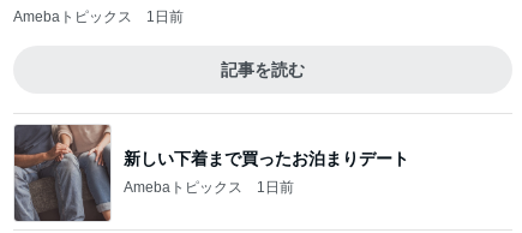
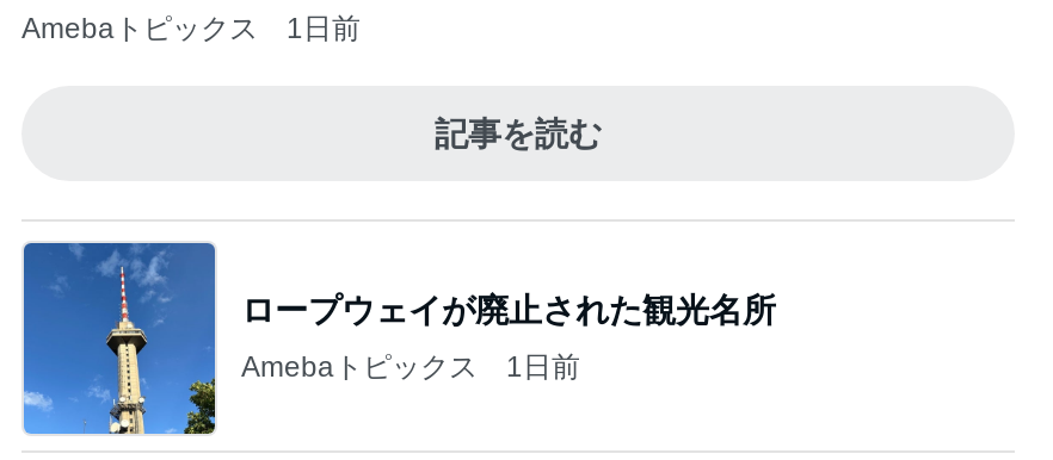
- [image]
- 新しい下着まで買ったお泊まりデート
+ [image]
+ ロープウェイが廃止された観光名所
